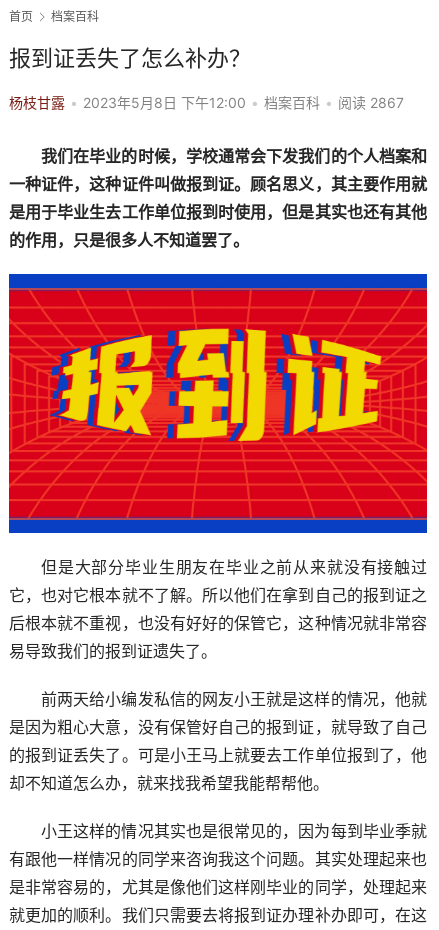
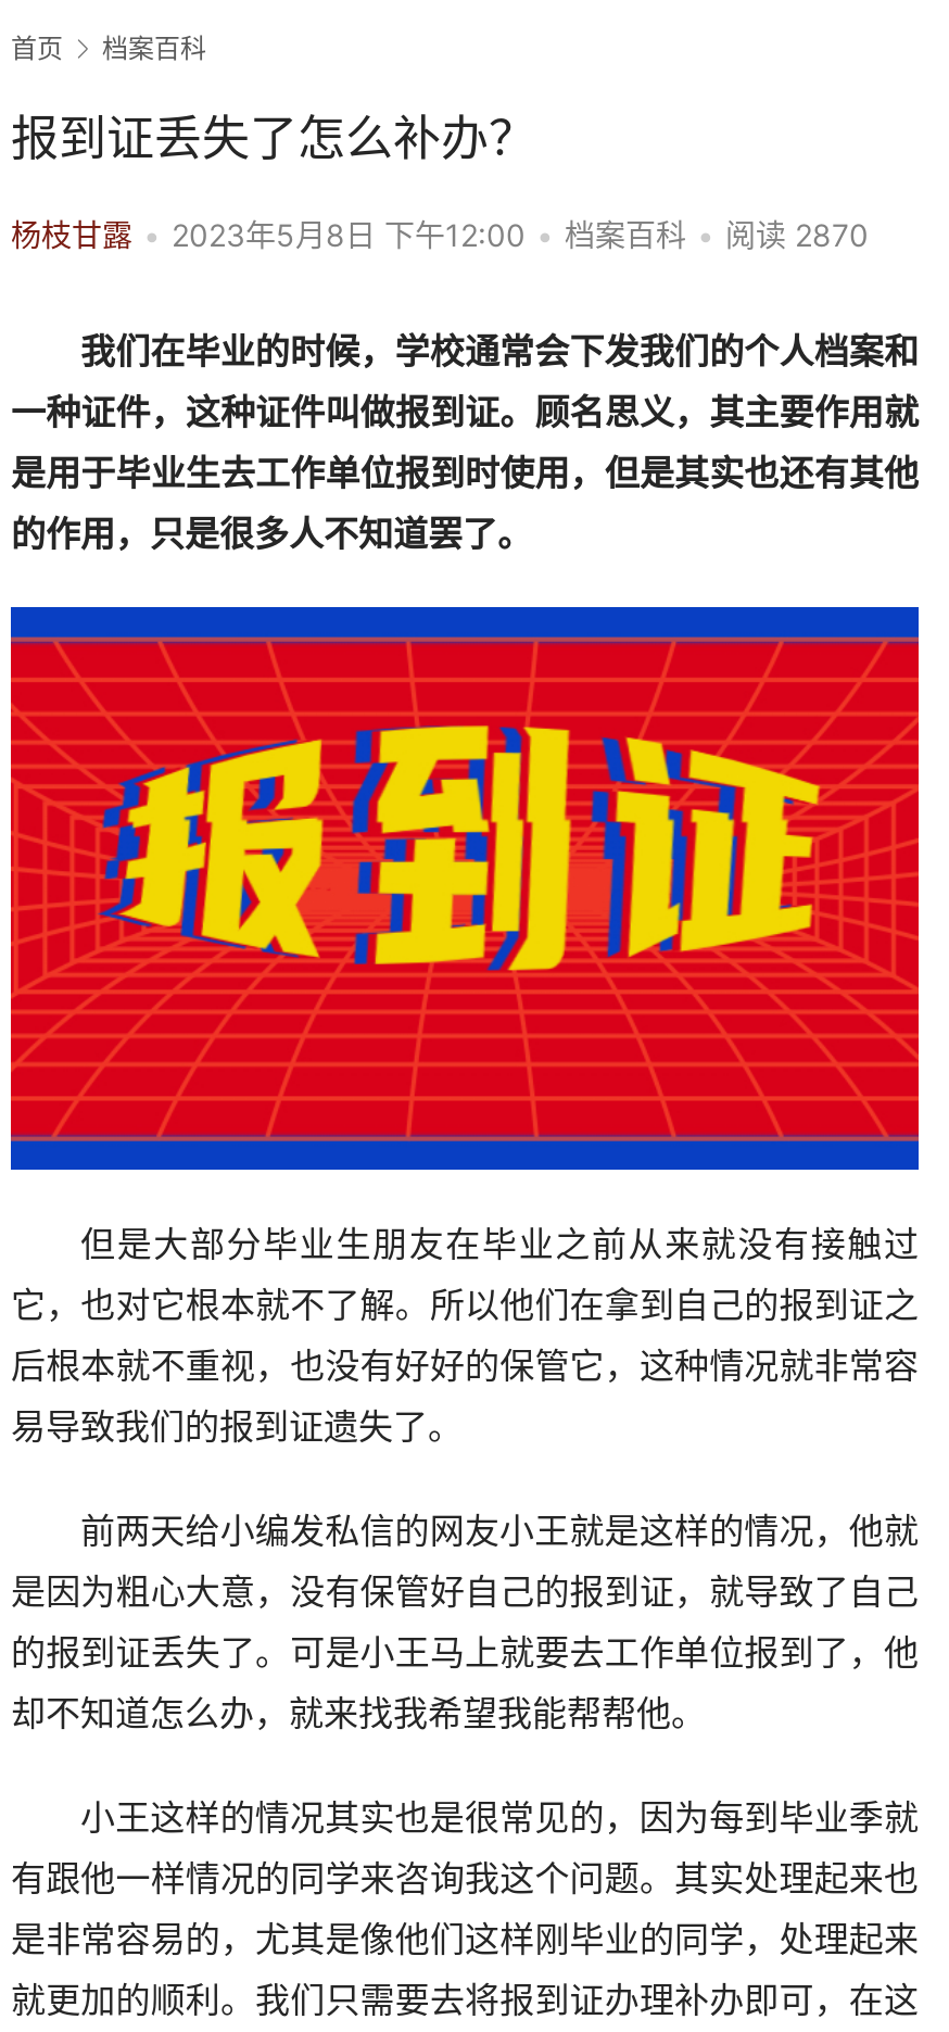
- 杨枝甘露 • 2023年5月8日 下午12:00 • 档案百科 • 阅读 2867
+ 杨枝甘露 • 2023年5月8日 下午12:00 • 档案百科 • 阅读 2870
